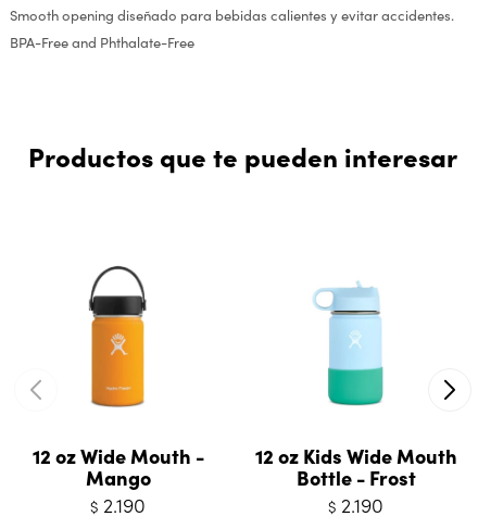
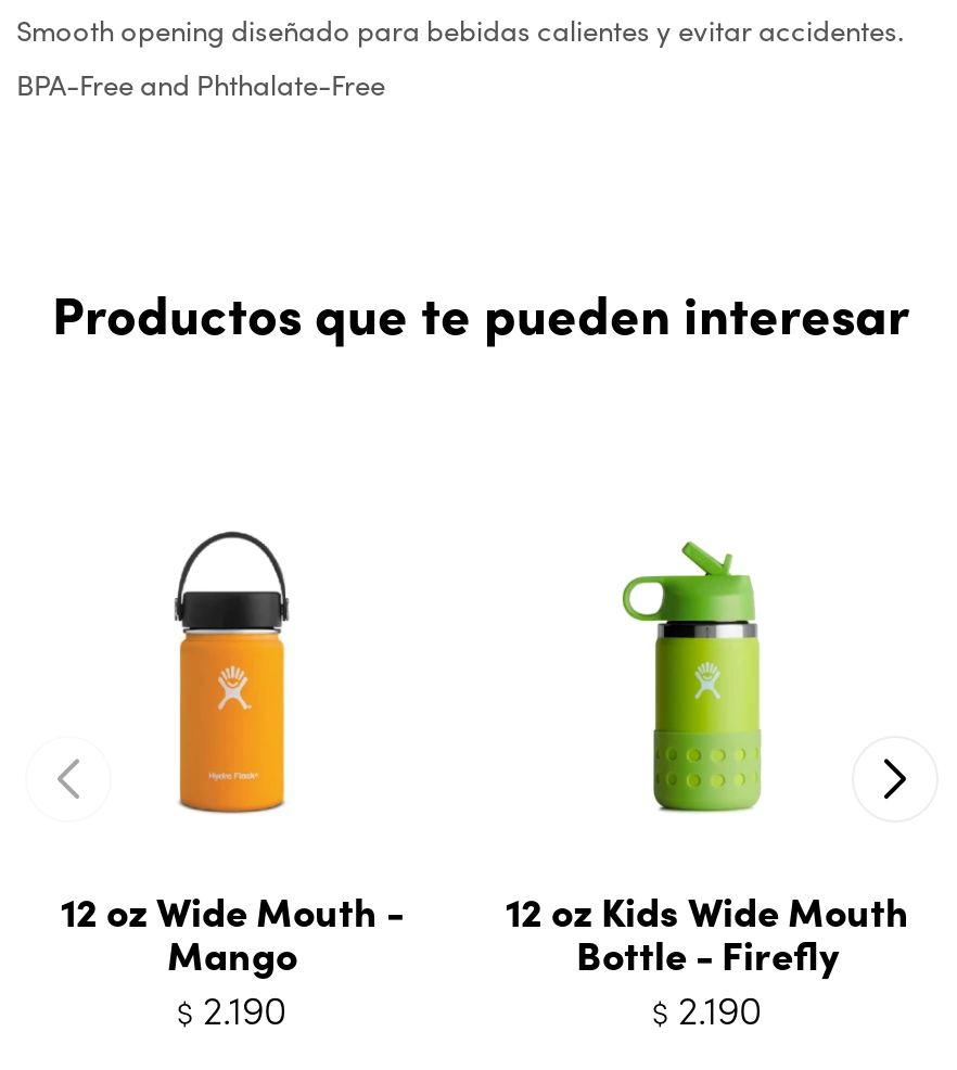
- [image]
+ [image]

- Bottle - Frost
+ Bottle - Firefly
